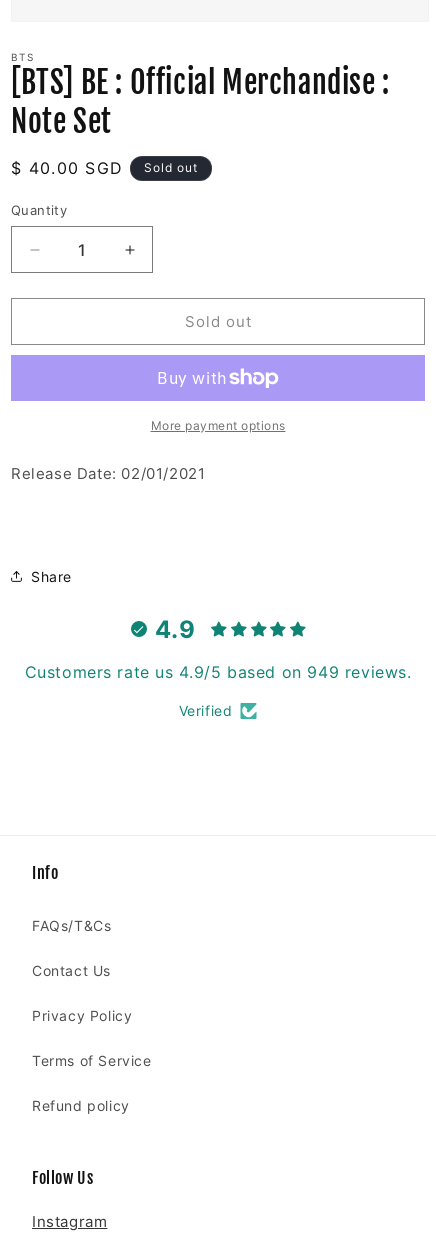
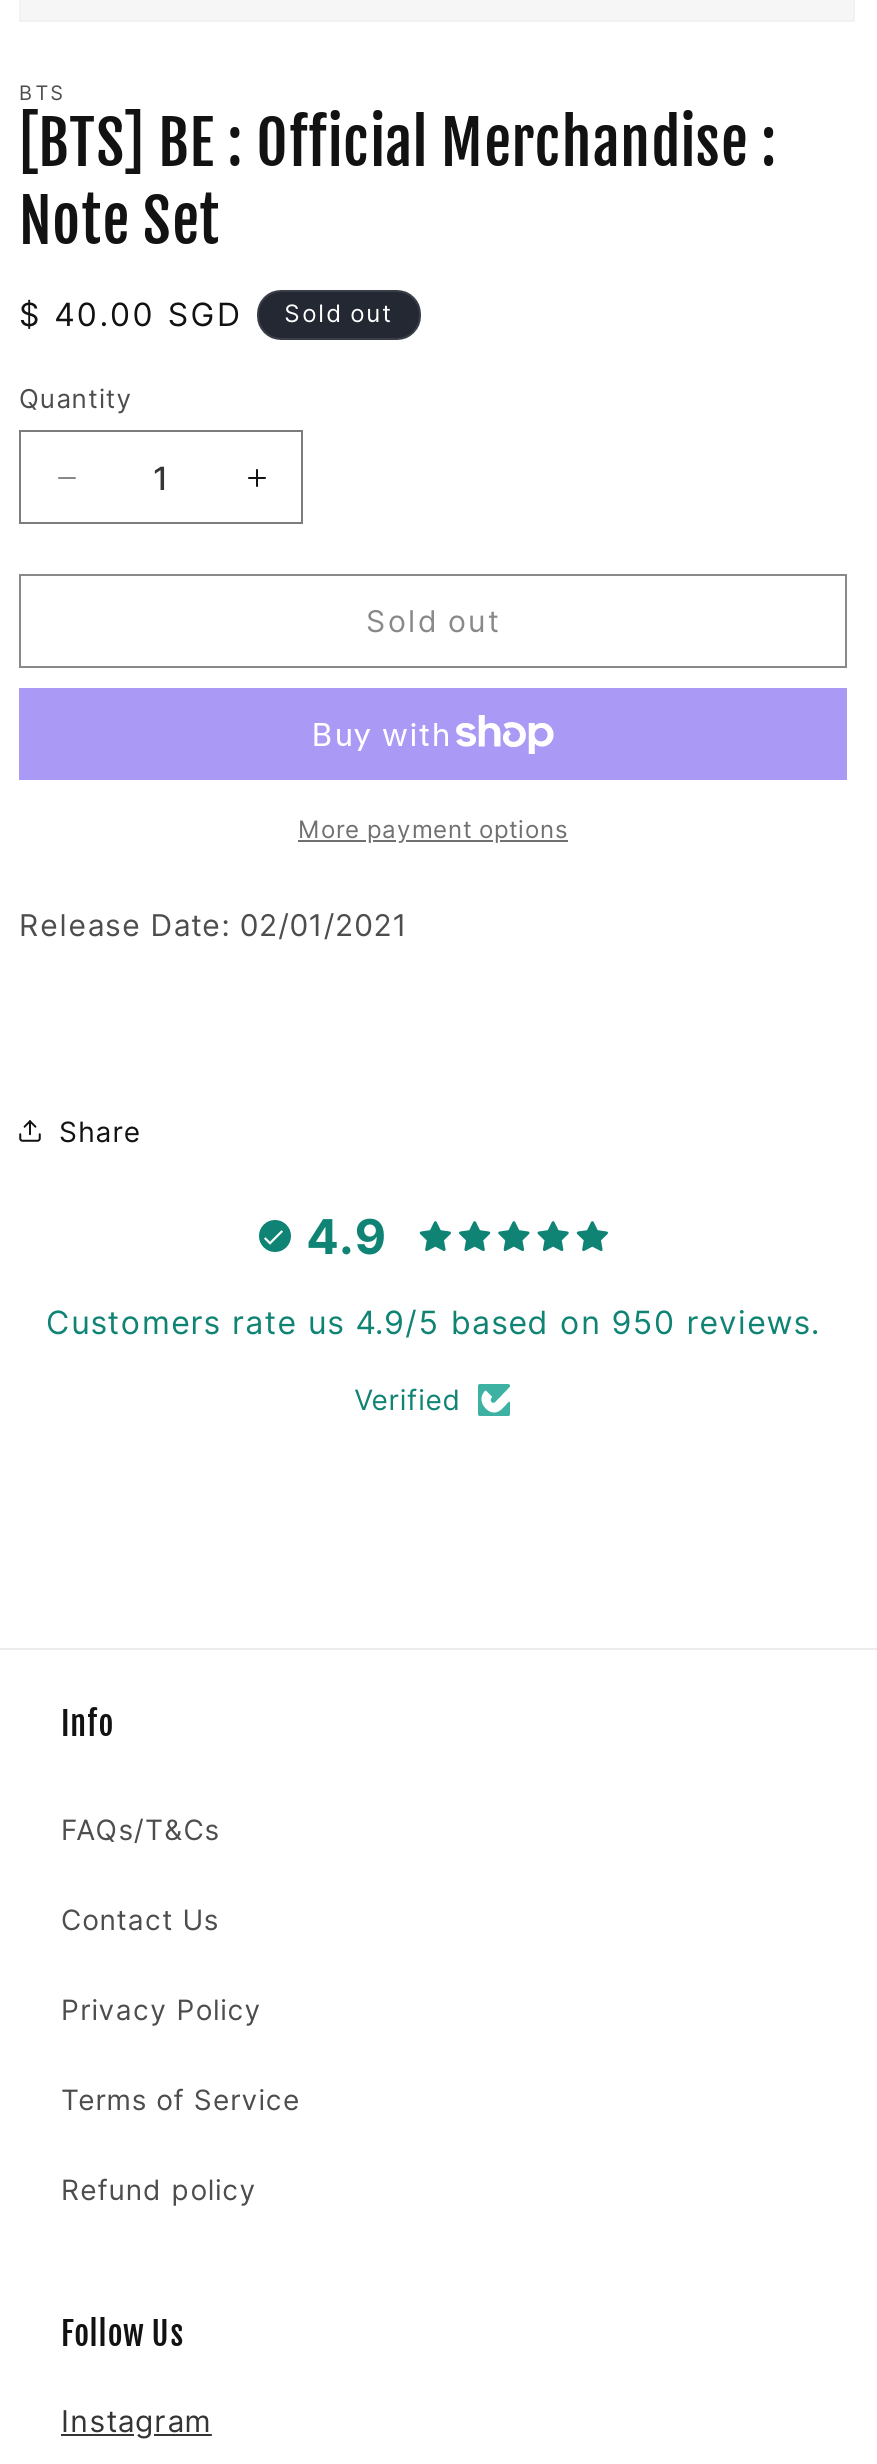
- Customers rate us 4.9/5 based on 949 reviews.
+ Customers rate us 4.9/5 based on 950 reviews.
